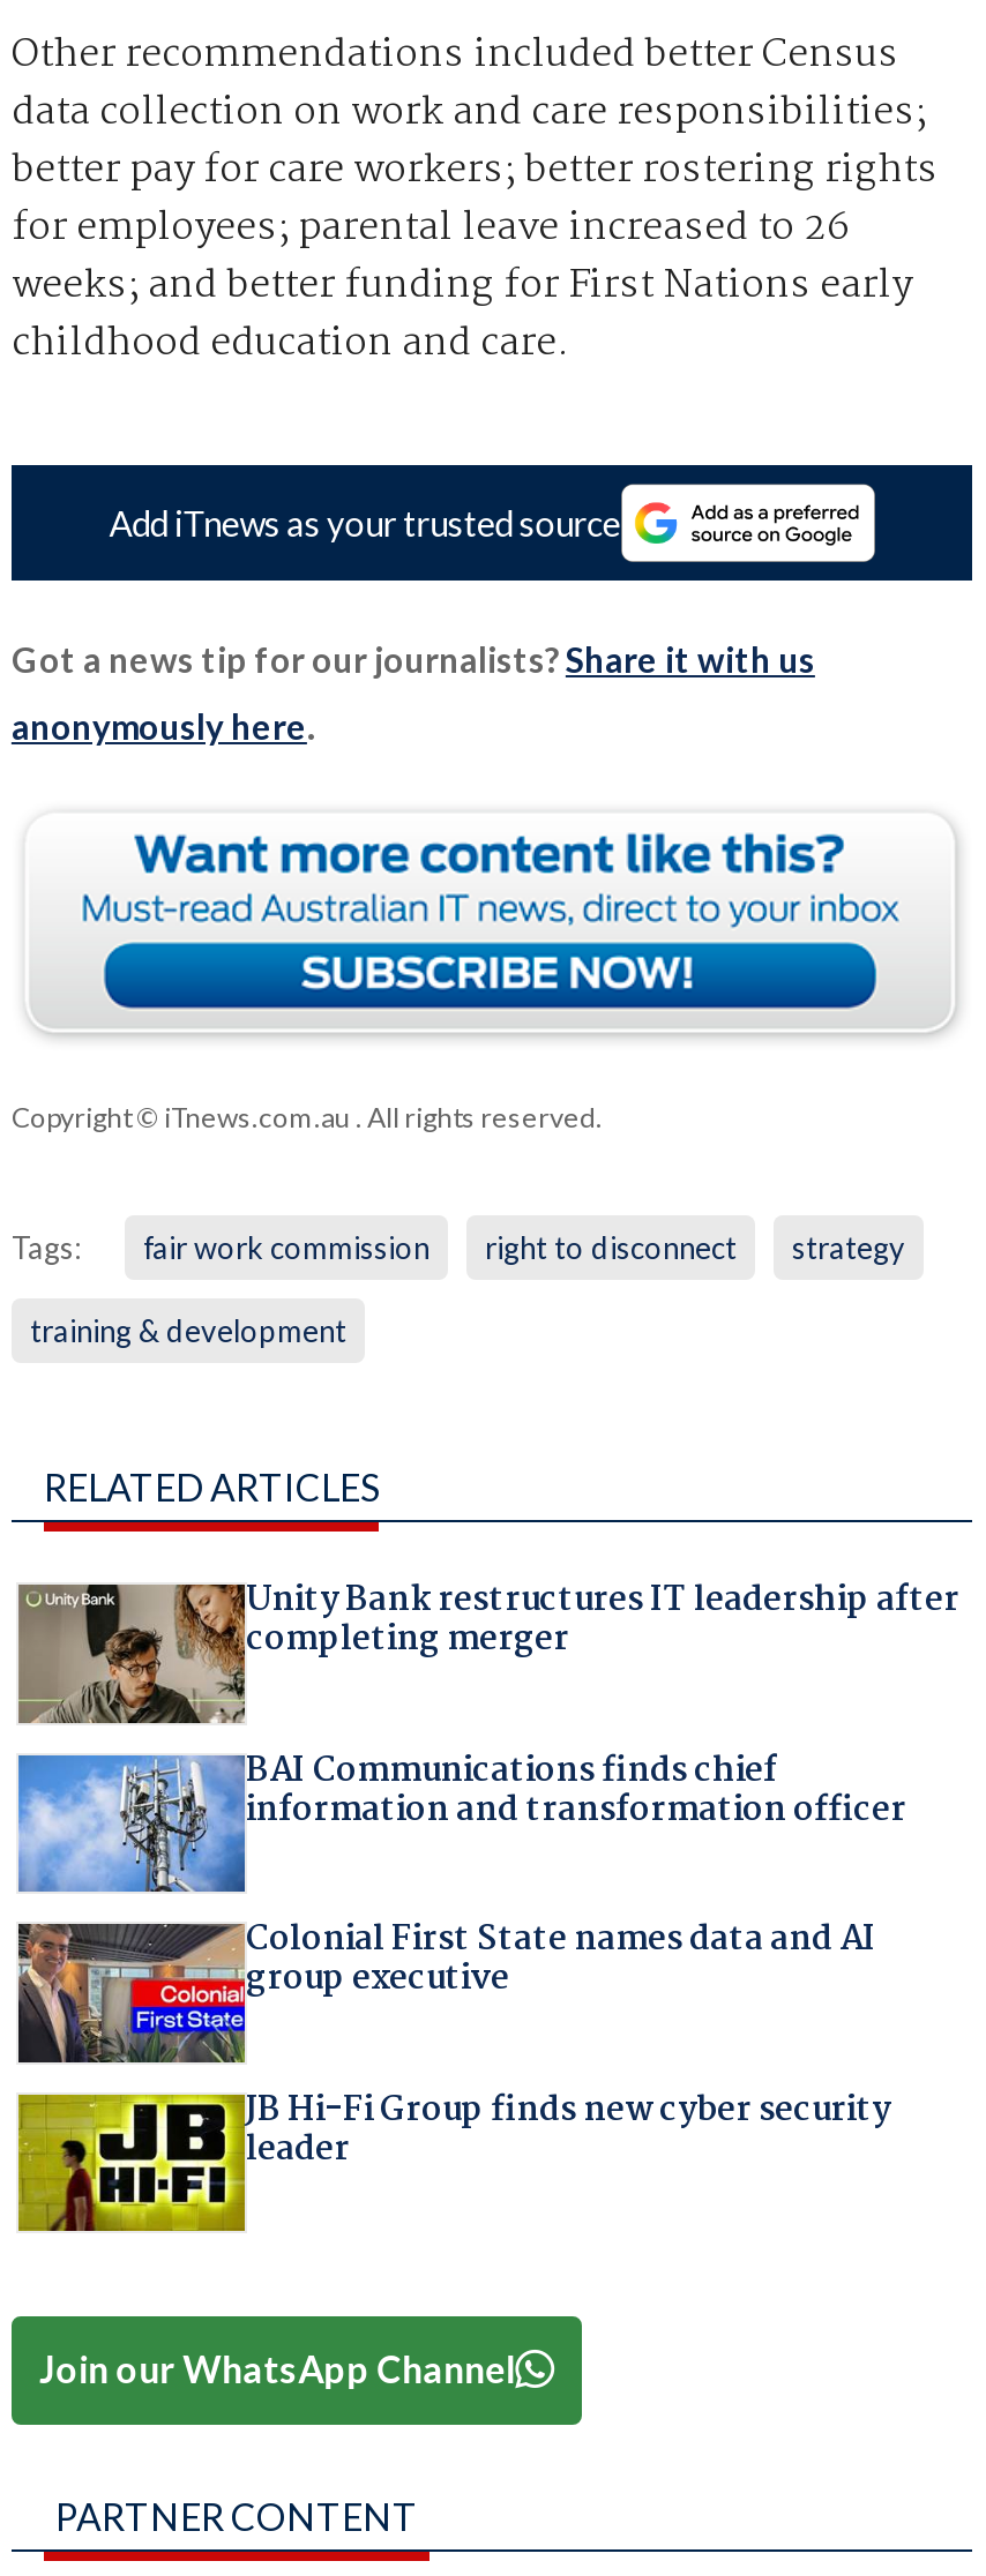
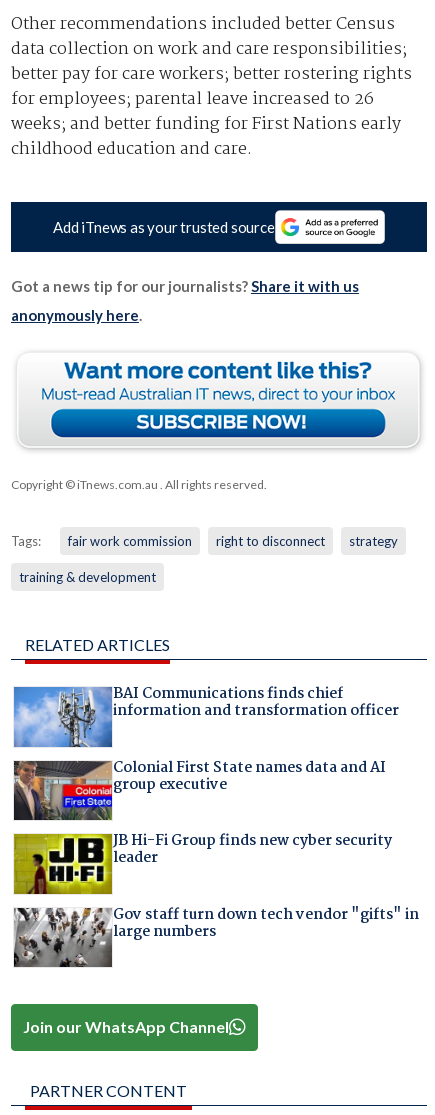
- [image]
- Unity Bank restructures IT leadership after
- completing merger

moved up: [image] | BAI Communications finds chief | information and transformation officer | Colonial First State names data and AI | group executive | JB Hi-Fi Group finds new cyber security | leader

+ [image]
+ Gov staff turn down tech vendor "gifts" in
+ large numbers
